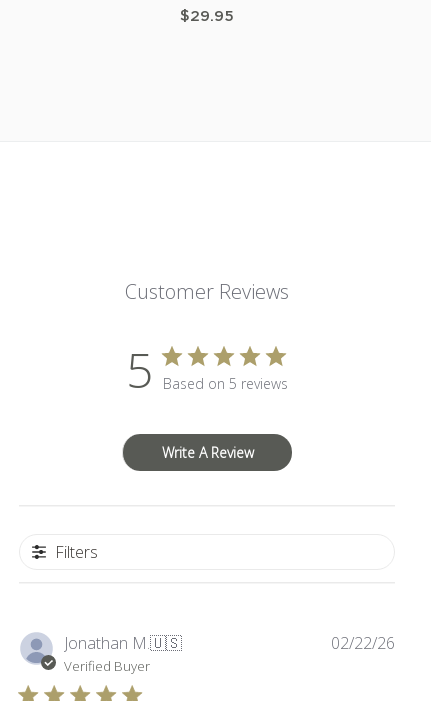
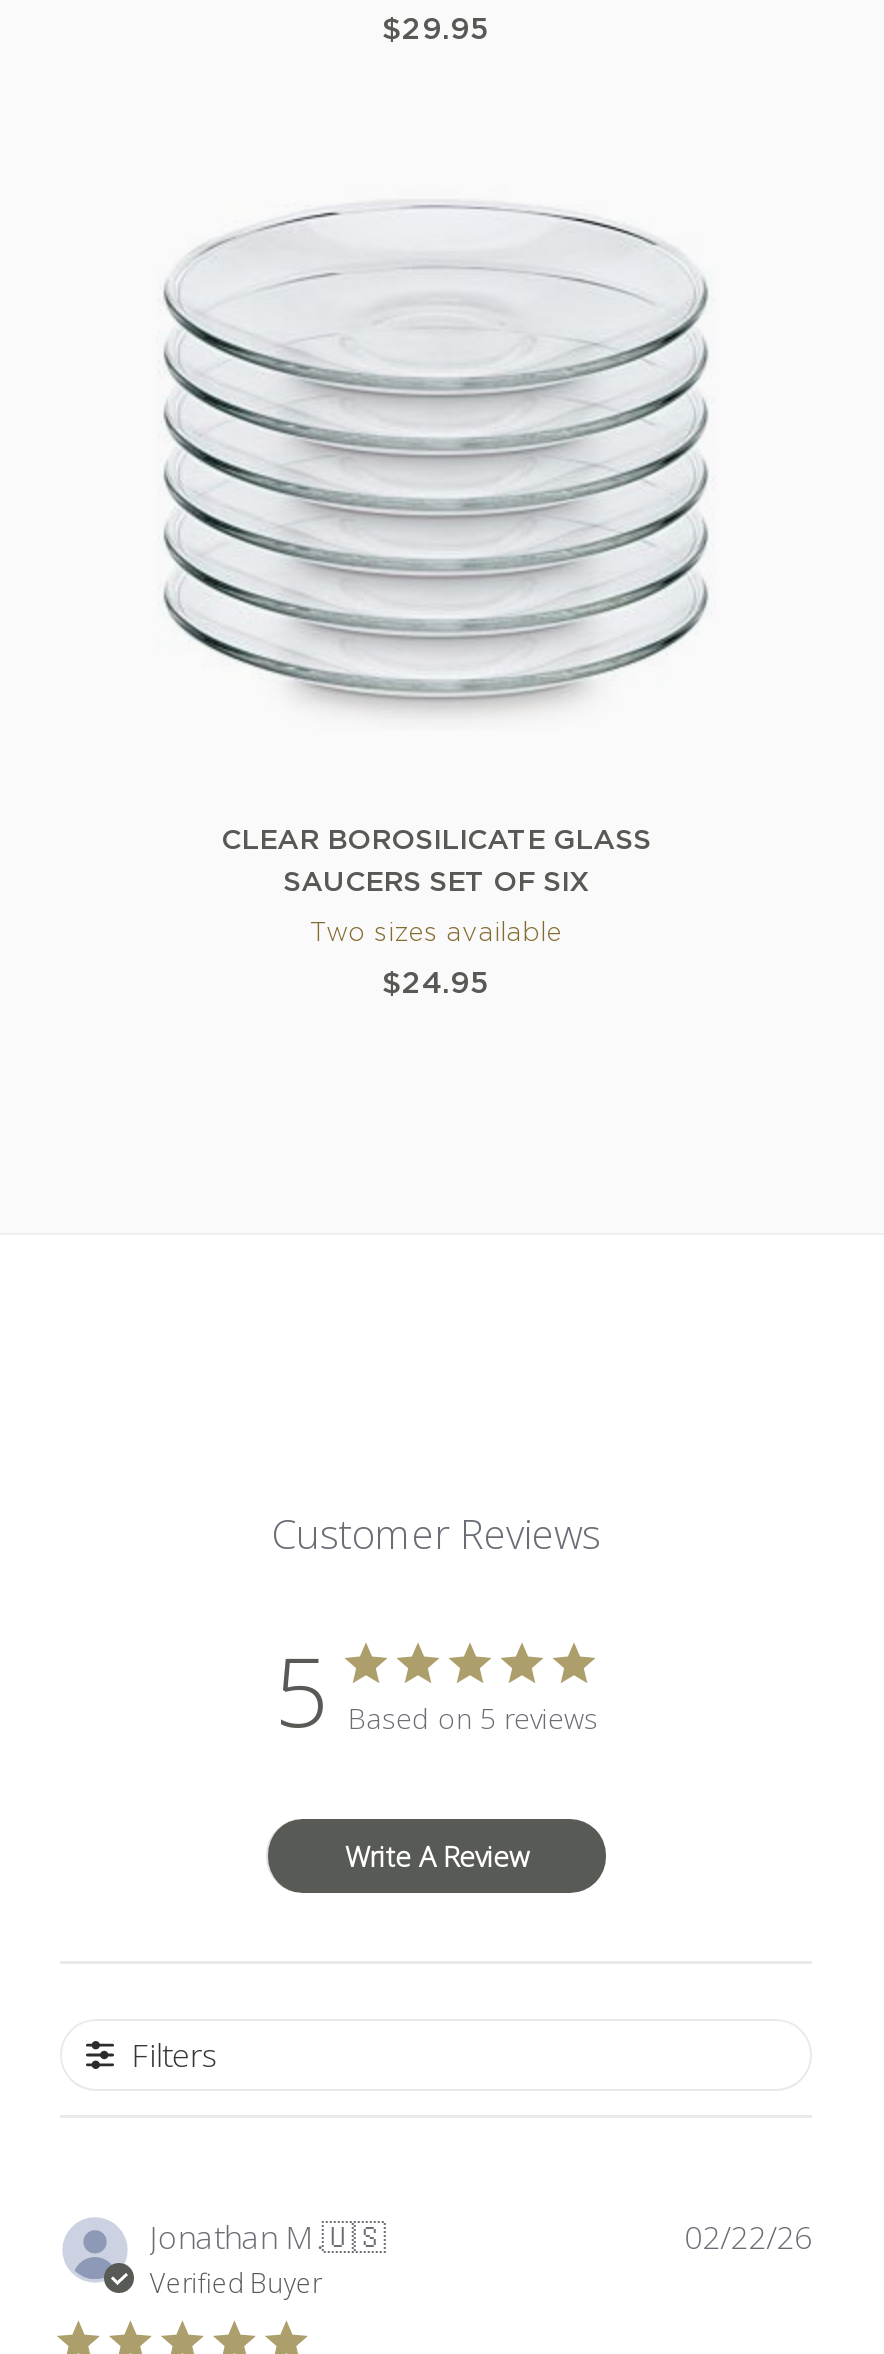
+ [image]

+ CLEAR BOROSILICATE GLASS
+ SAUCERS SET OF SIX
+ Two sizes available
+ $24.95
